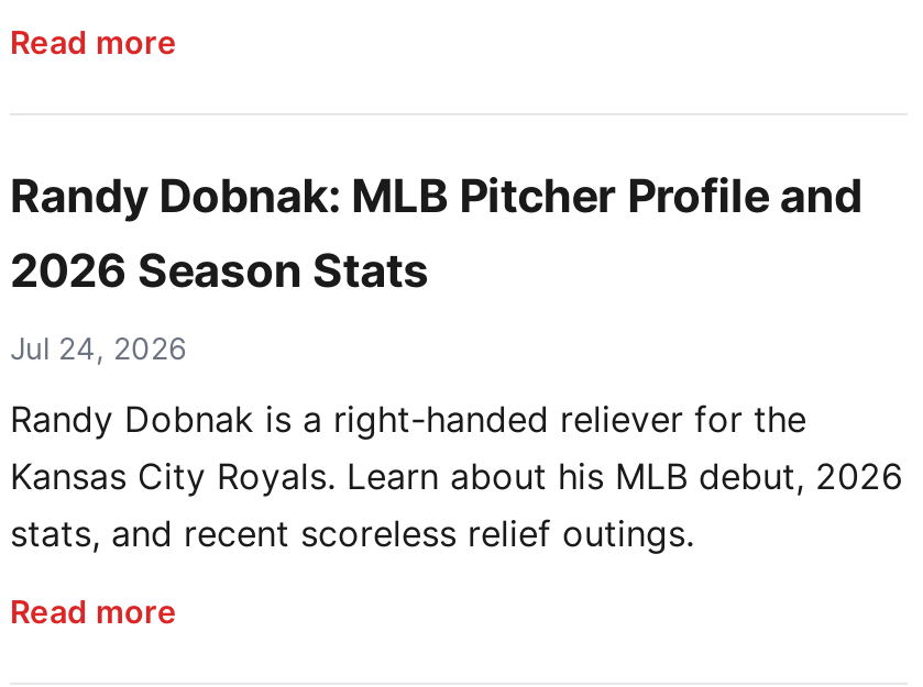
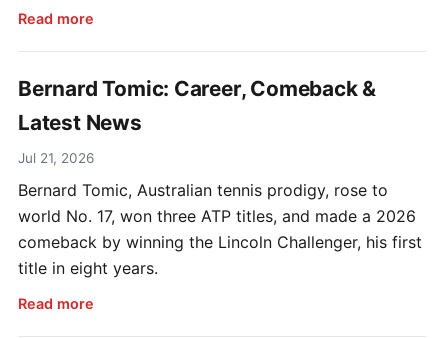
- Randy Dobnak: MLB Pitcher Profile and
- 2026 Season Stats
+ Bernard Tomic: Career, Comeback &
+ Latest News

- Jul 24, 2026
+ Jul 21, 2026

- Randy Dobnak is a right-handed reliever for the
- Kansas City Royals. Learn about his MLB debut, 2026
- stats, and recent scoreless relief outings.
+ Bernard Tomic, Australian tennis prodigy, rose to
+ world No. 17, won three ATP titles, and made a 2026
+ comeback by winning the Lincoln Challenger, his first
+ title in eight years.
